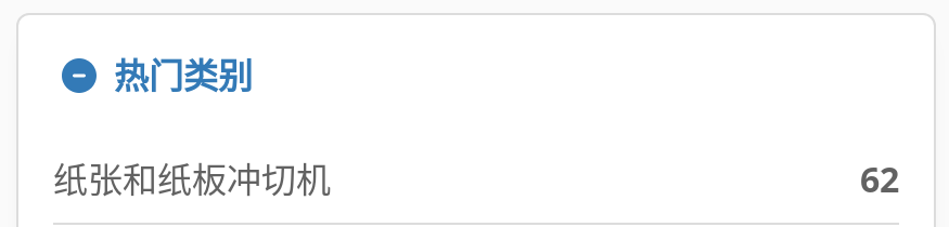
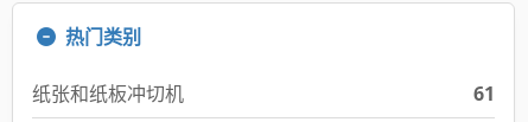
- 62
+ 61
